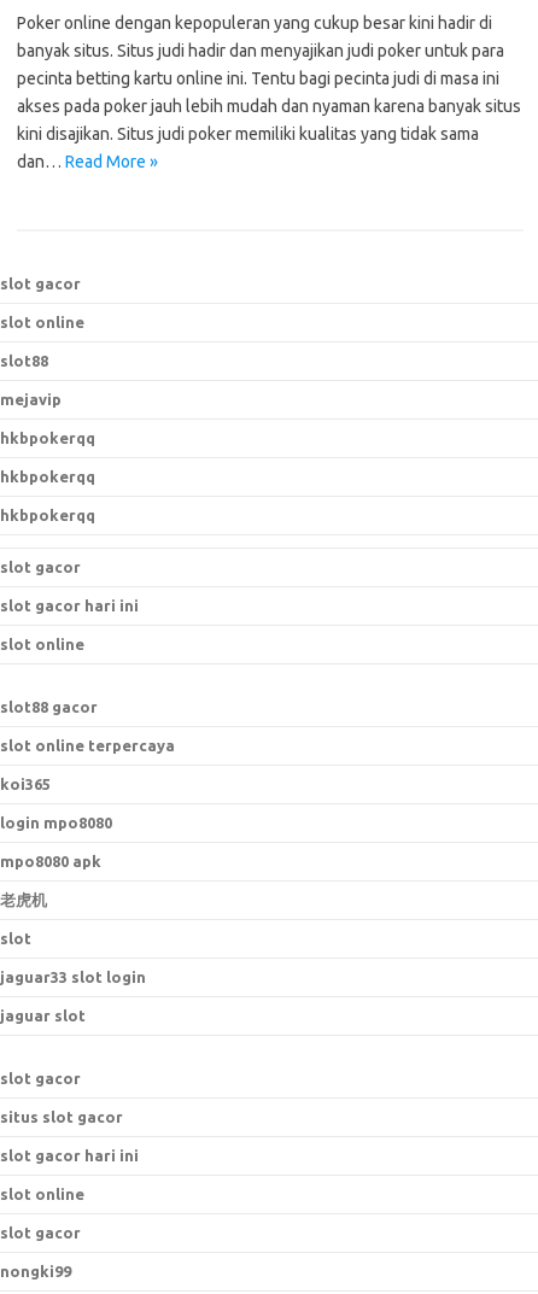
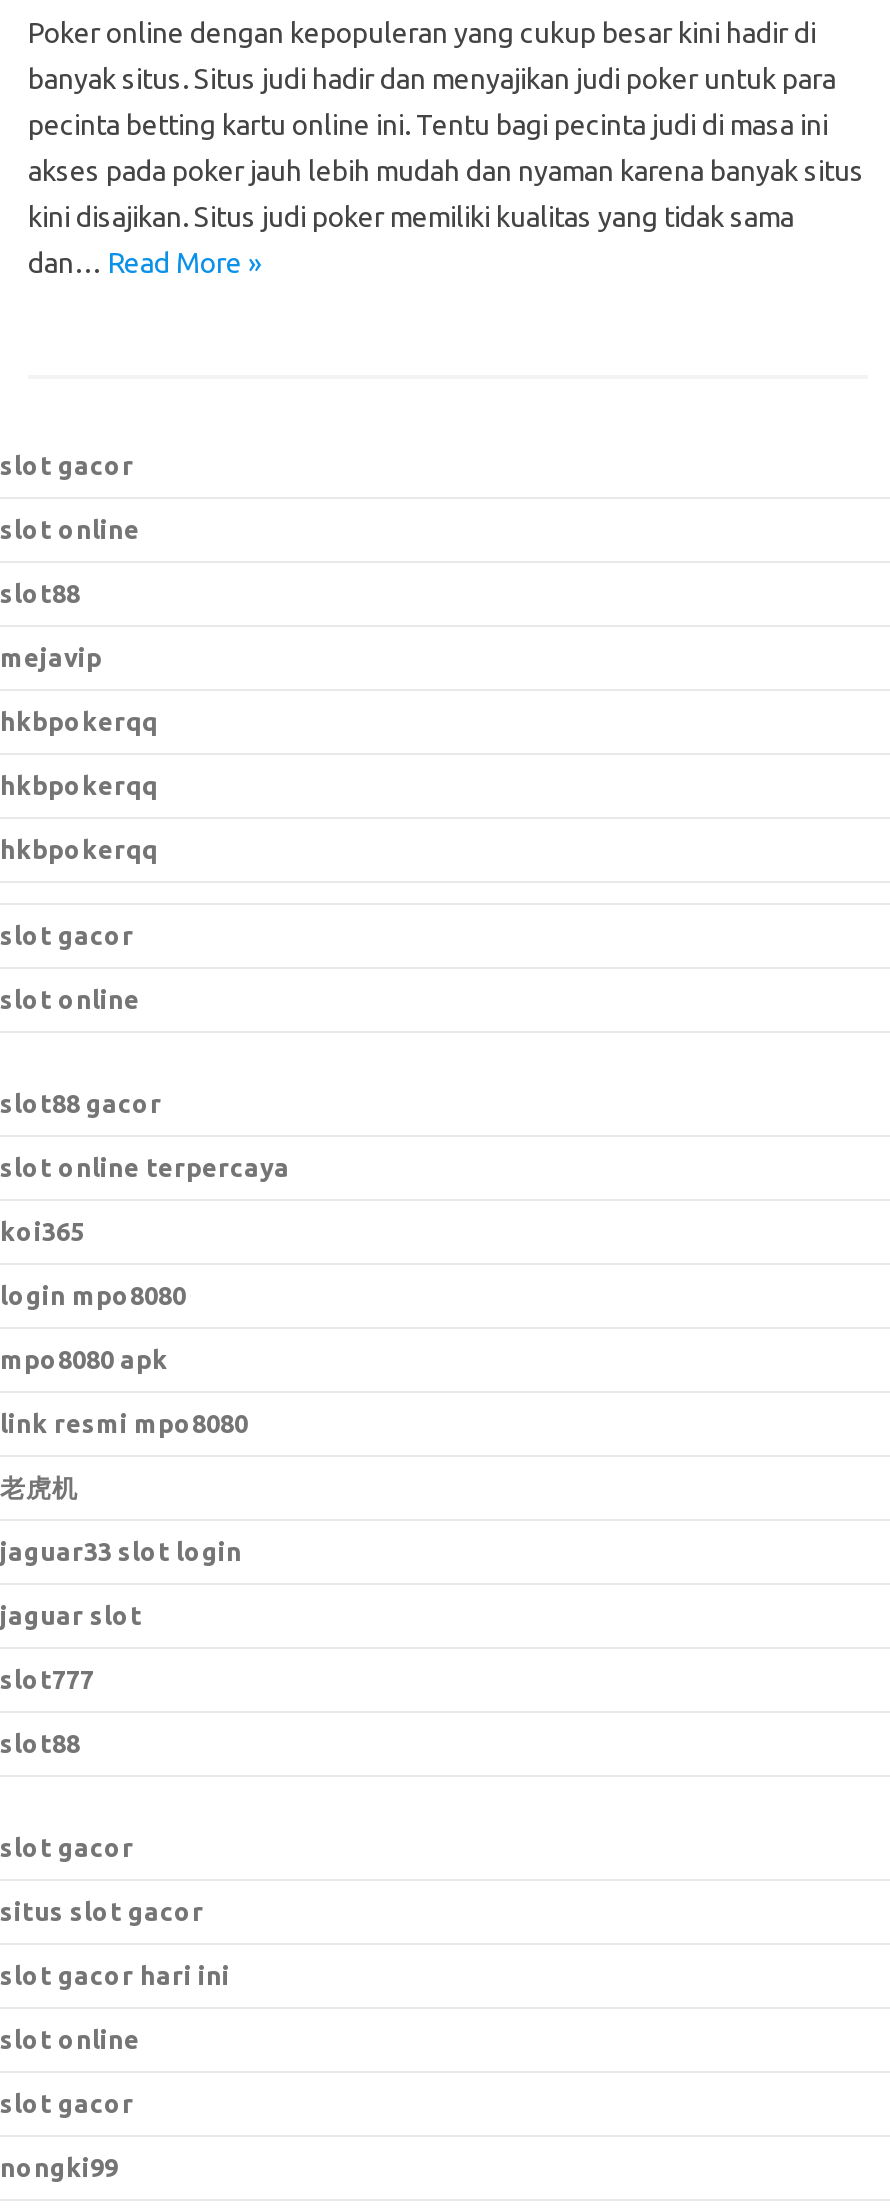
- slot gacor hari ini

moved up: slot online | slot88 gacor | slot online terpercaya | koi365 | login mpo8080 | mpo8080 apk

+ link resmi mpo8080

- slot

moved up: jaguar33 slot login | jaguar slot

+ slot777
+ slot88
